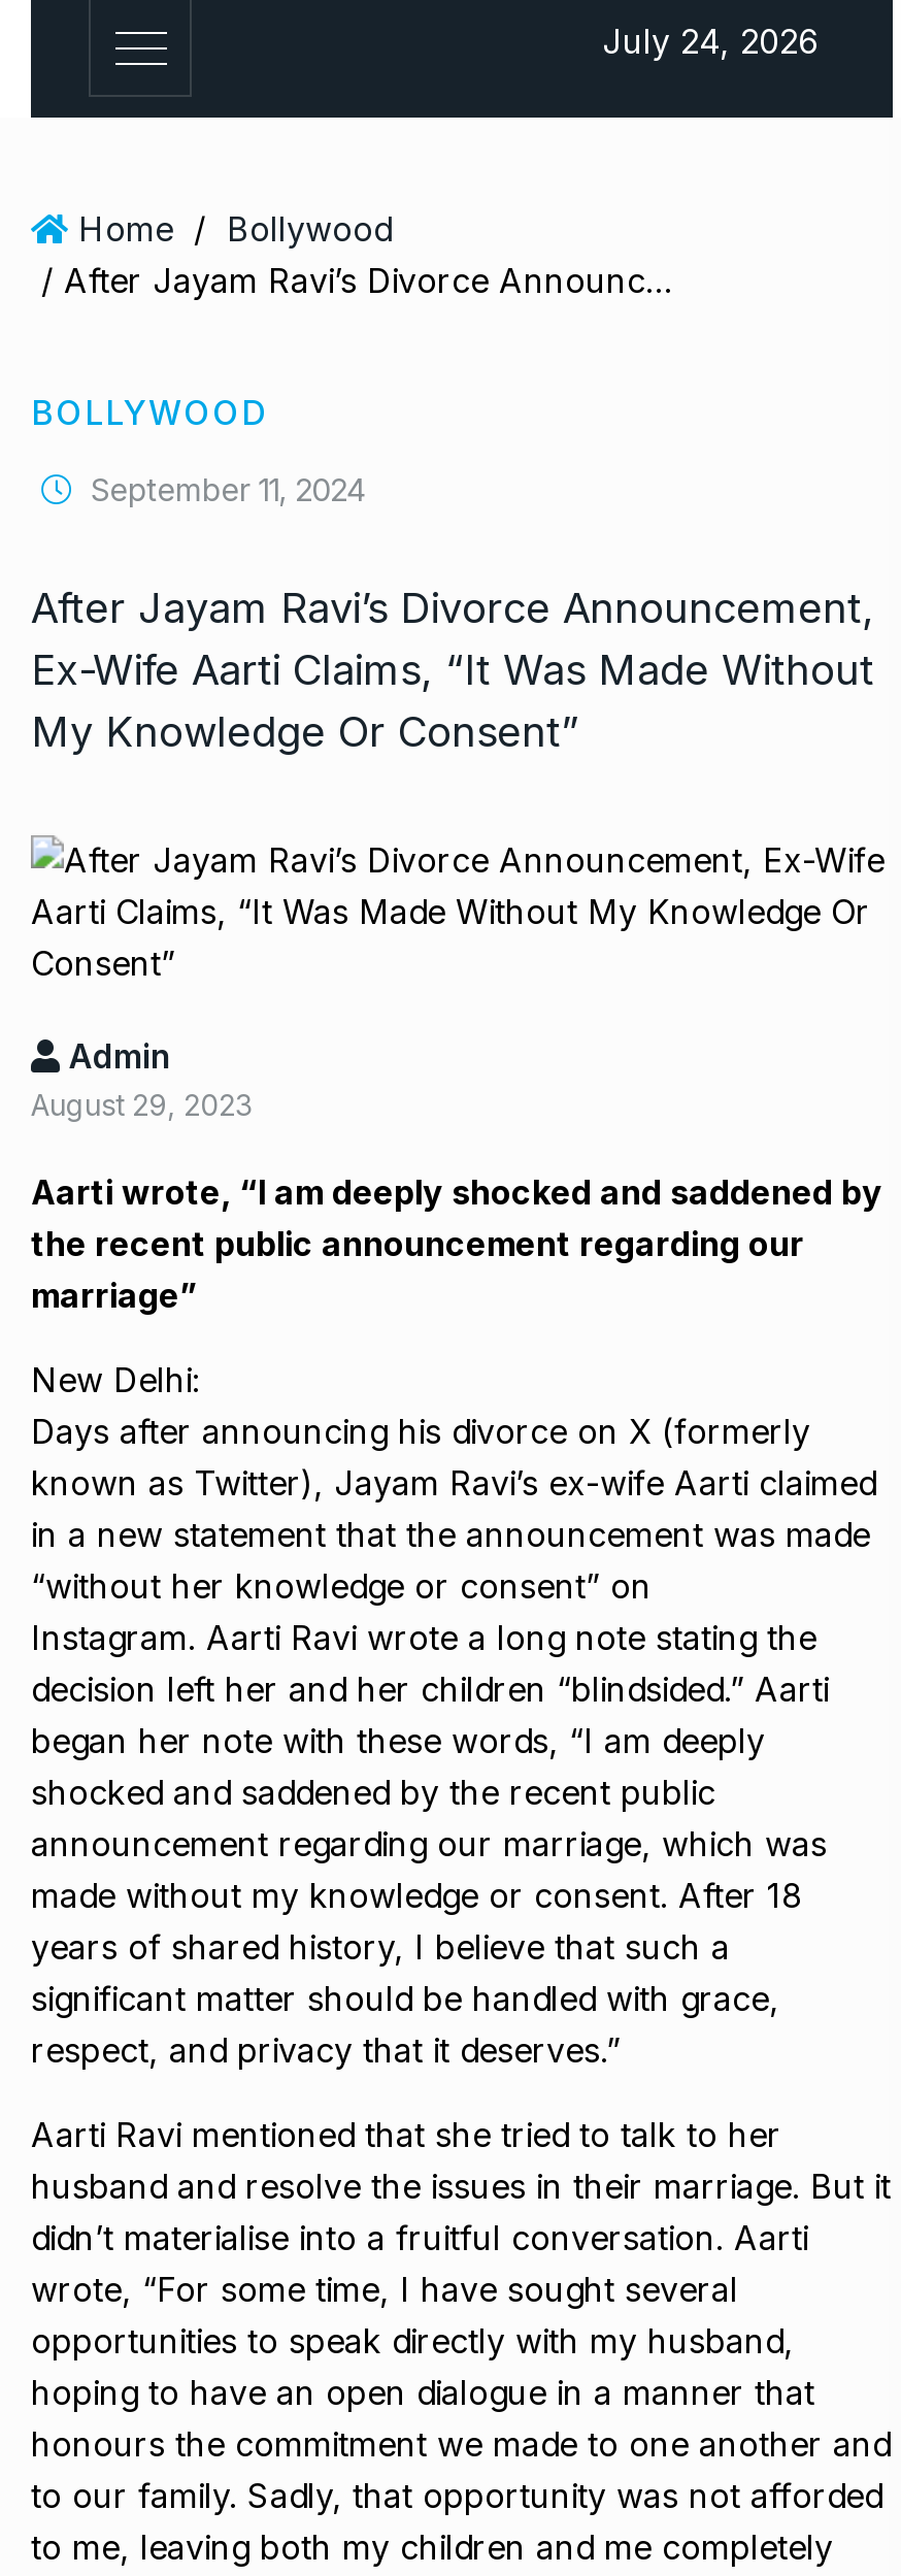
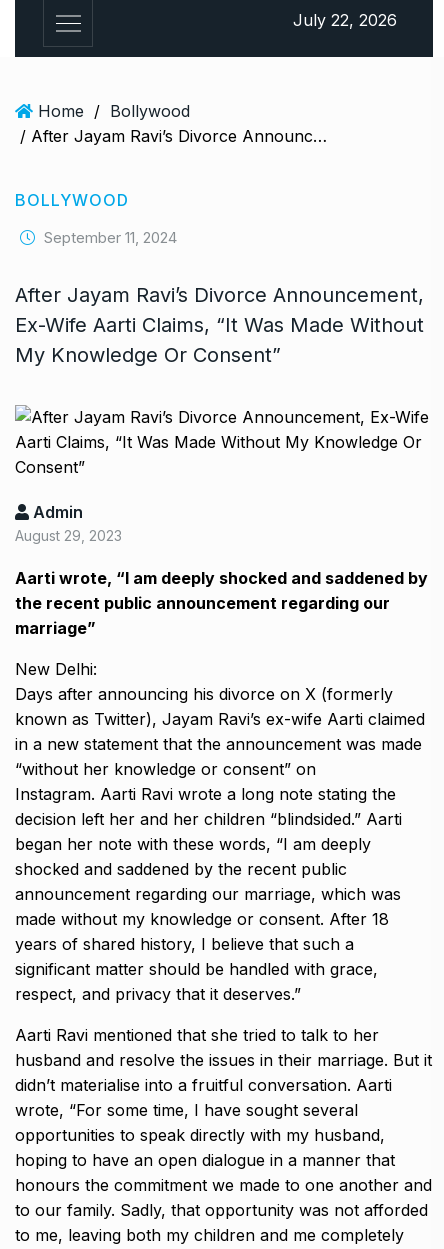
- July 24, 2026
+ July 22, 2026
